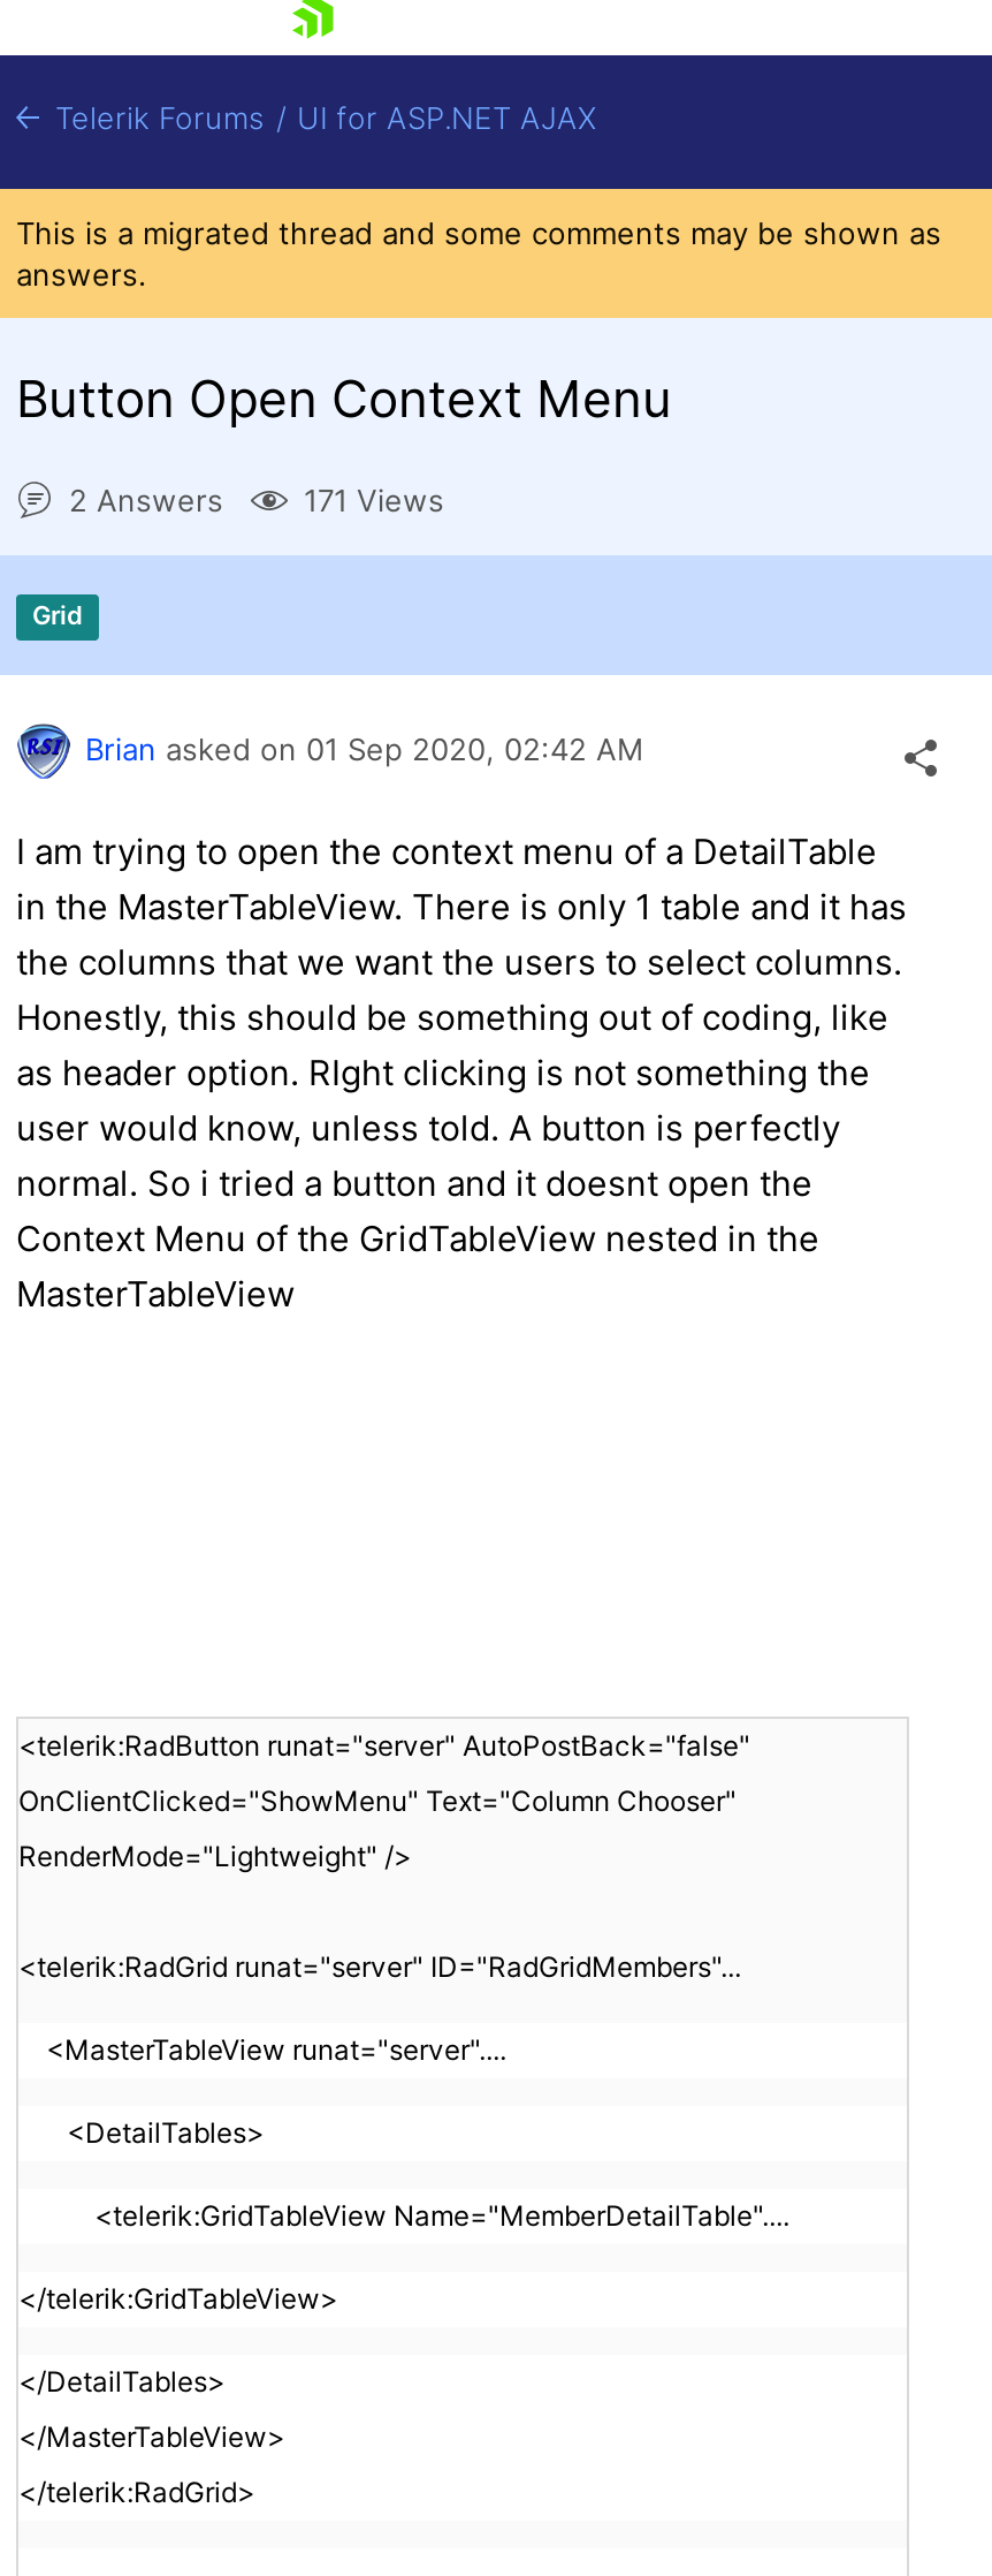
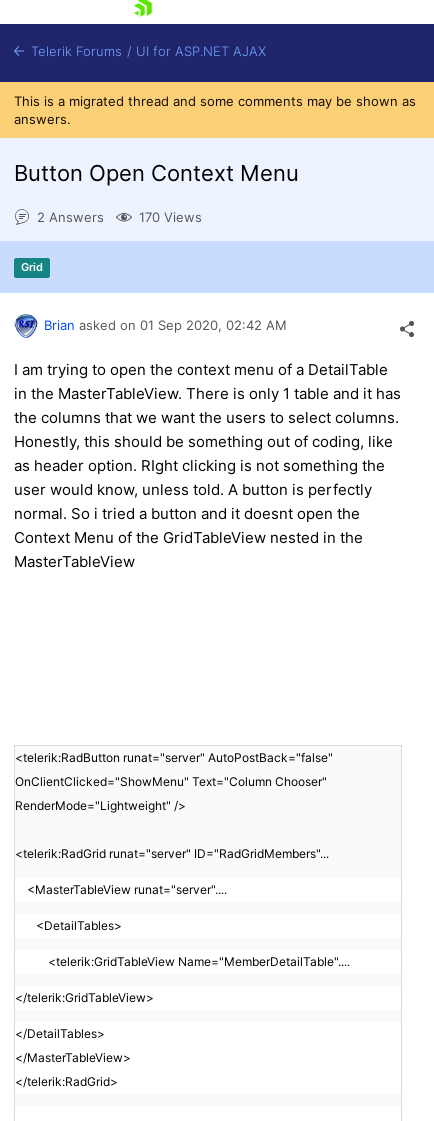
- 171 Views
+ 170 Views
